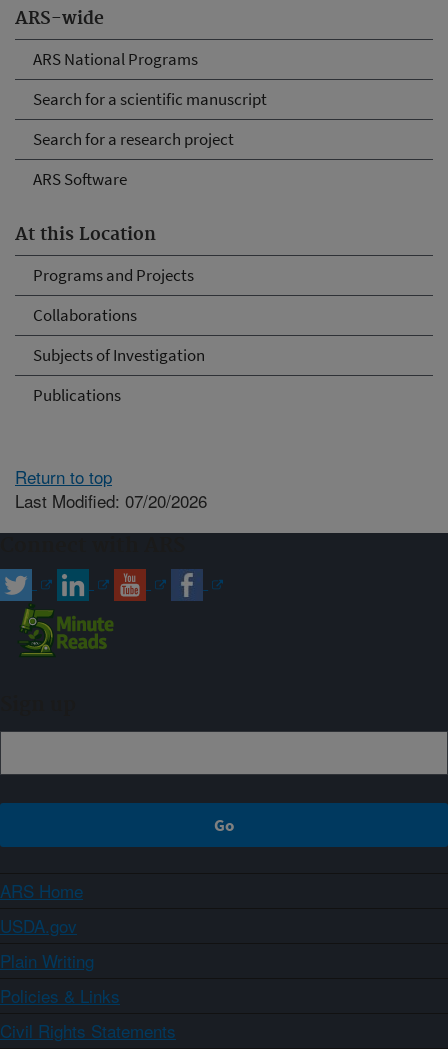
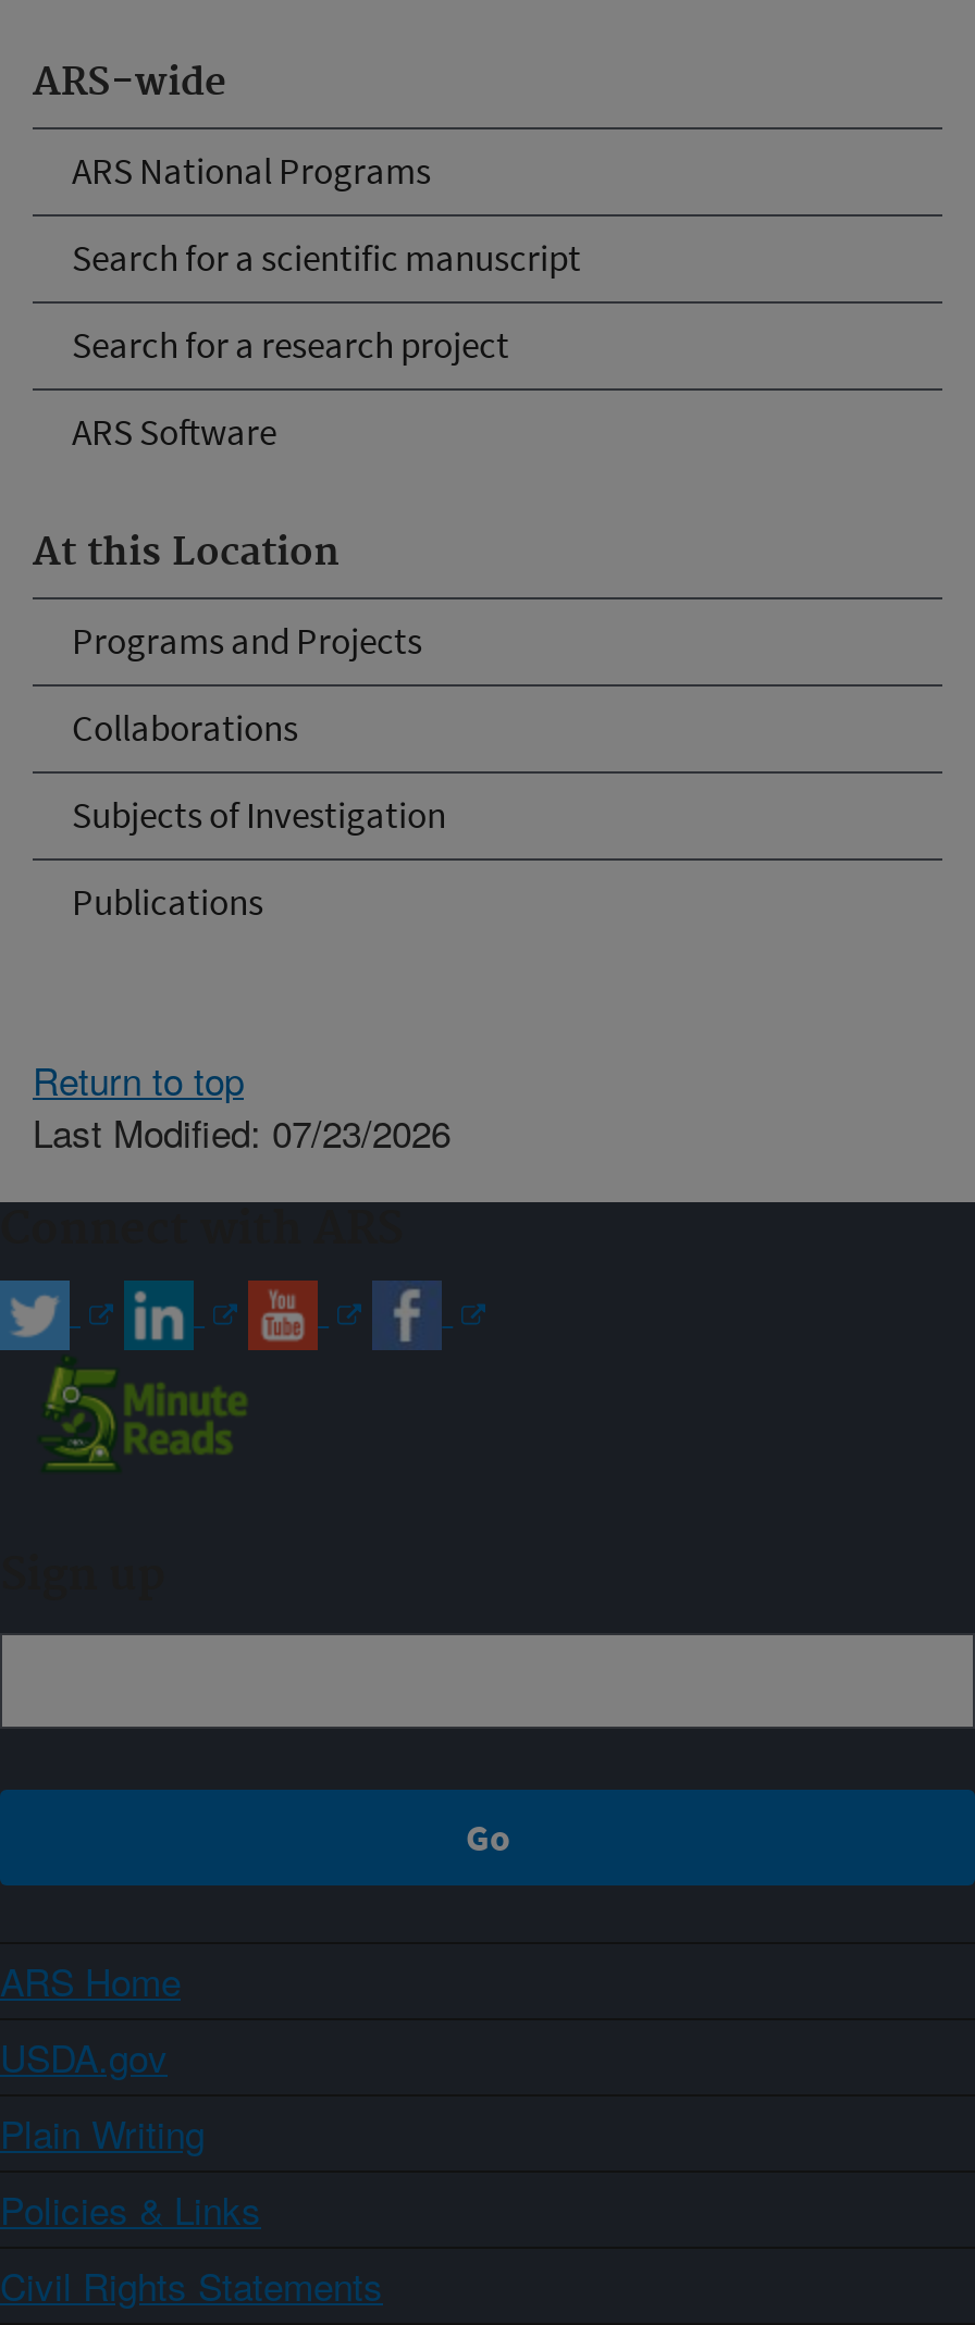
- Last Modified: 07/20/2026
+ Last Modified: 07/23/2026
